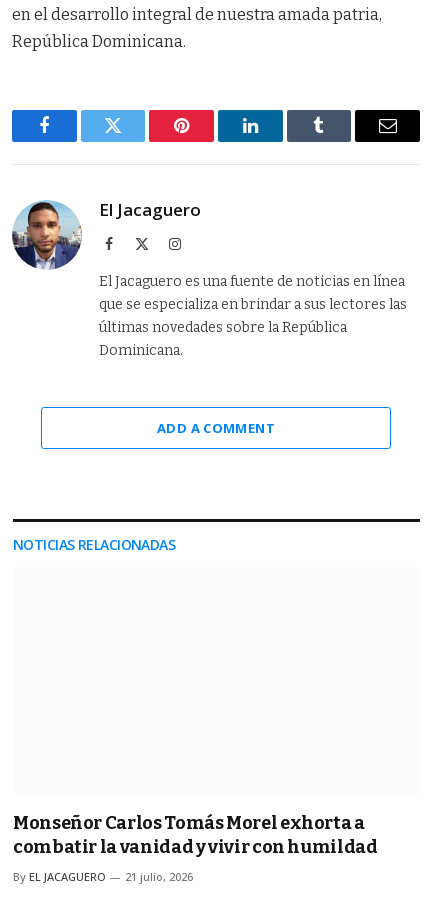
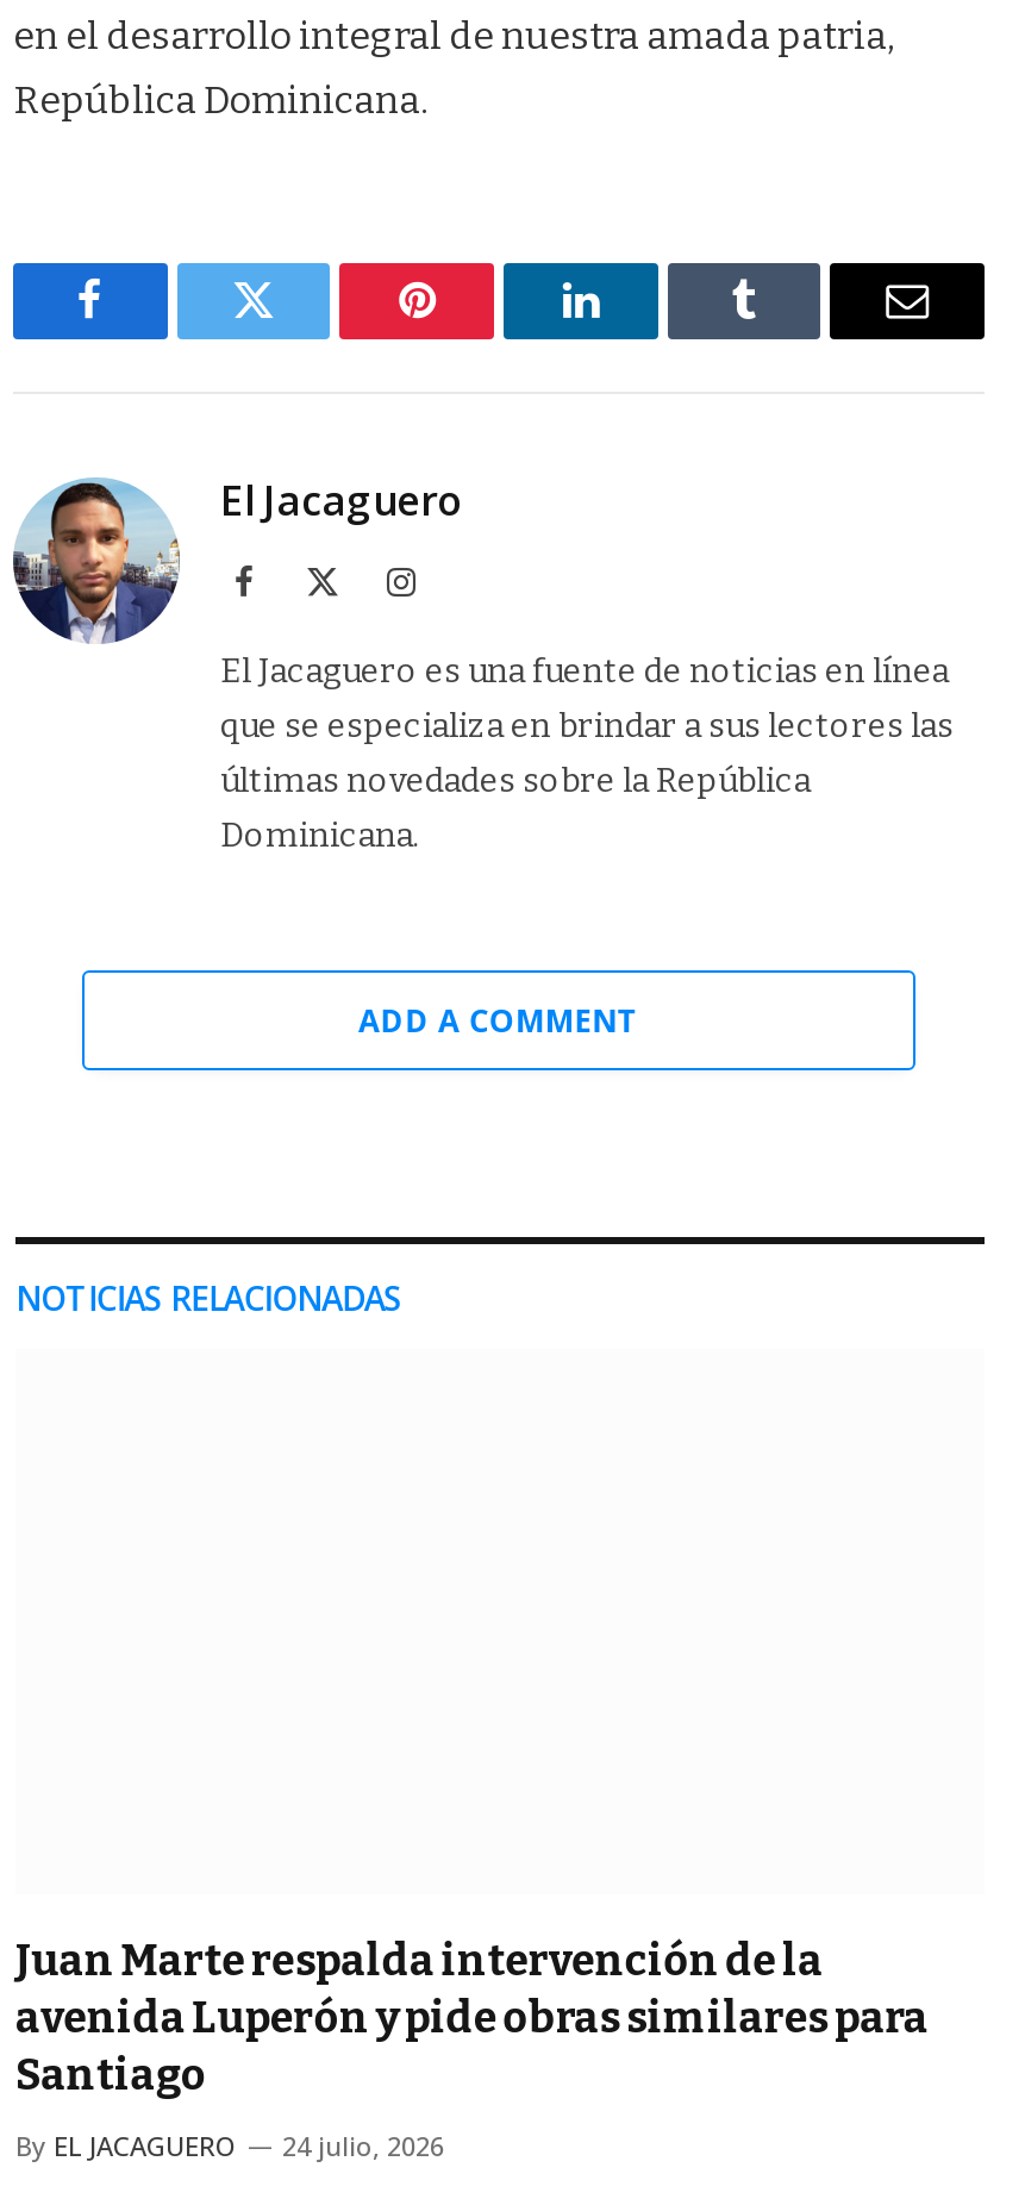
- Monseñor Carlos Tomás Morel exhorta a
- combatir la vanidad y vivir con humildad
+ Juan Marte respalda intervención de la
+ avenida Luperón y pide obras similares para
+ Santiago

- By EL JACAGUERO 21 julio, 2026
+ By EL JACAGUERO 24 julio, 2026
